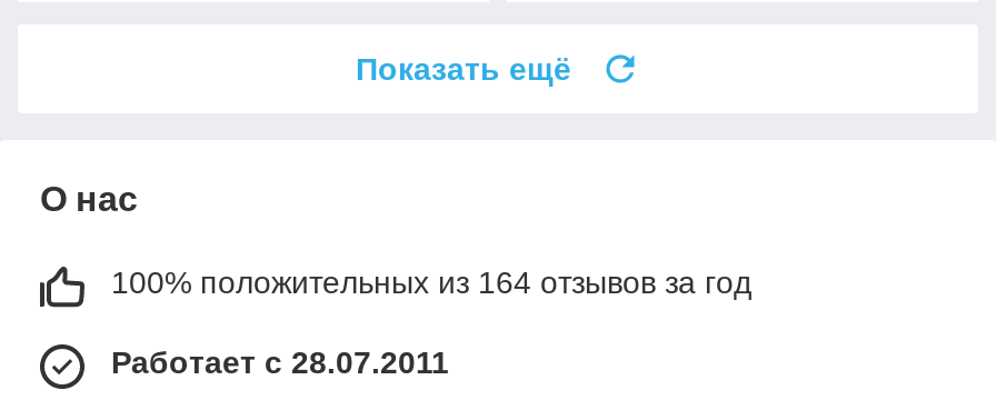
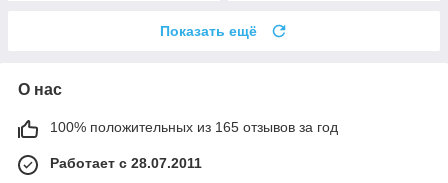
- 100% положительных из 164 отзывов за год
+ 100% положительных из 165 отзывов за год
